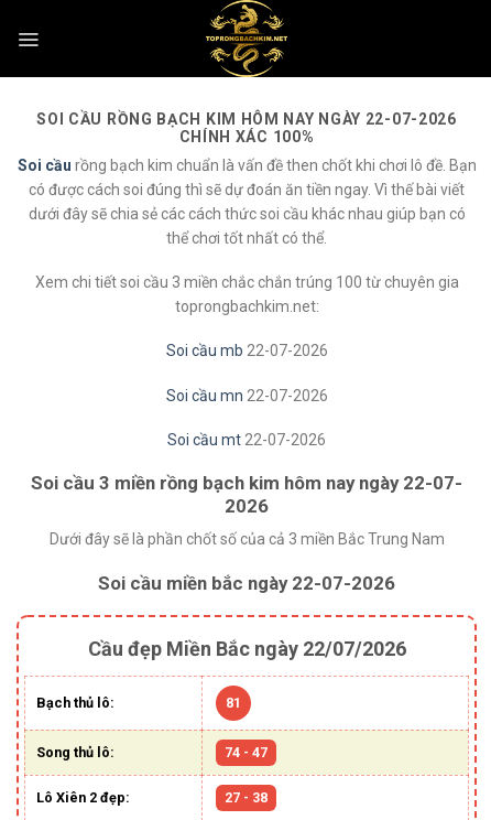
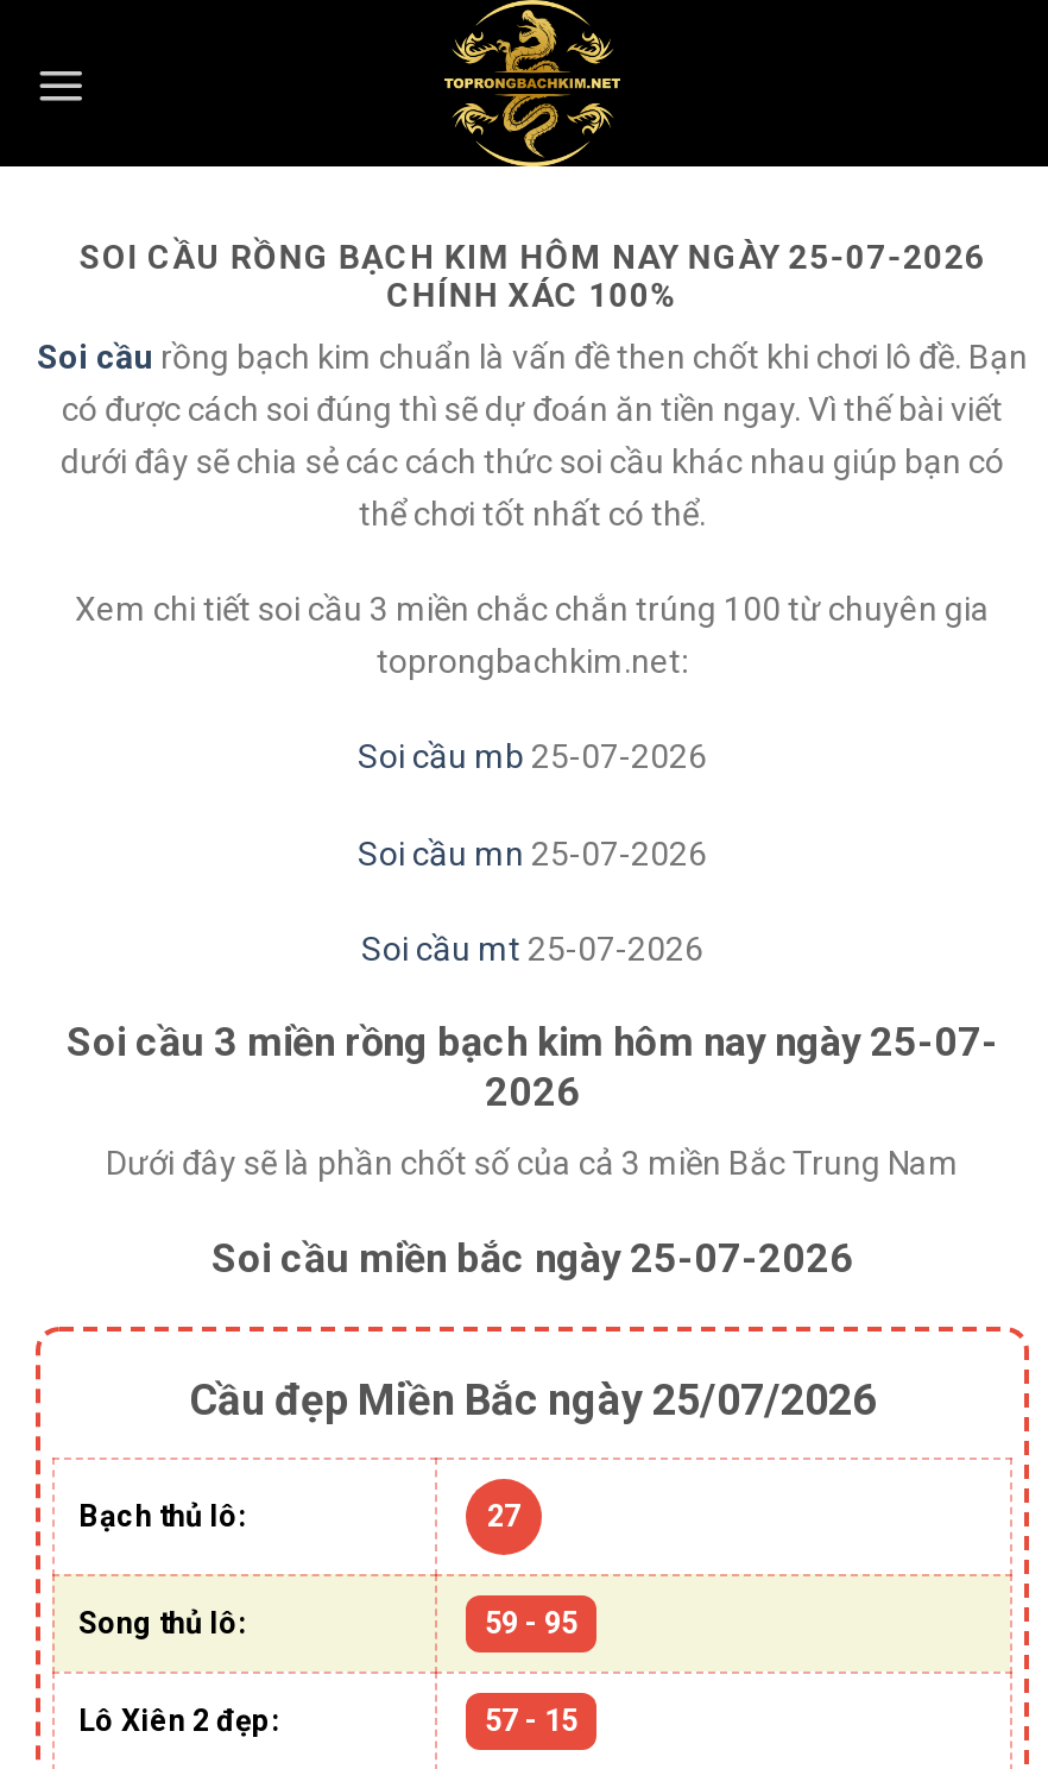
- SOI CẦU RỒNG BẠCH KIM HÔM NAY NGÀY 22-07-2026
+ SOI CẦU RỒNG BẠCH KIM HÔM NAY NGÀY 25-07-2026

- Soi cầu mb 22-07-2026
+ Soi cầu mb 25-07-2026

- Soi cầu mn 22-07-2026
+ Soi cầu mn 25-07-2026

- Soi cầu mt 22-07-2026
+ Soi cầu mt 25-07-2026

- Soi cầu 3 miền rồng bạch kim hôm nay ngày 22-07-
+ Soi cầu 3 miền rồng bạch kim hôm nay ngày 25-07-

- Soi cầu miền bắc ngày 22-07-2026
+ Soi cầu miền bắc ngày 25-07-2026

- Cầu đẹp Miền Bắc ngày 22/07/2026
+ Cầu đẹp Miền Bắc ngày 25/07/2026

- 81
+ 27

- 74 - 47
+ 59 - 95

- 27 - 38
+ 57 - 15
